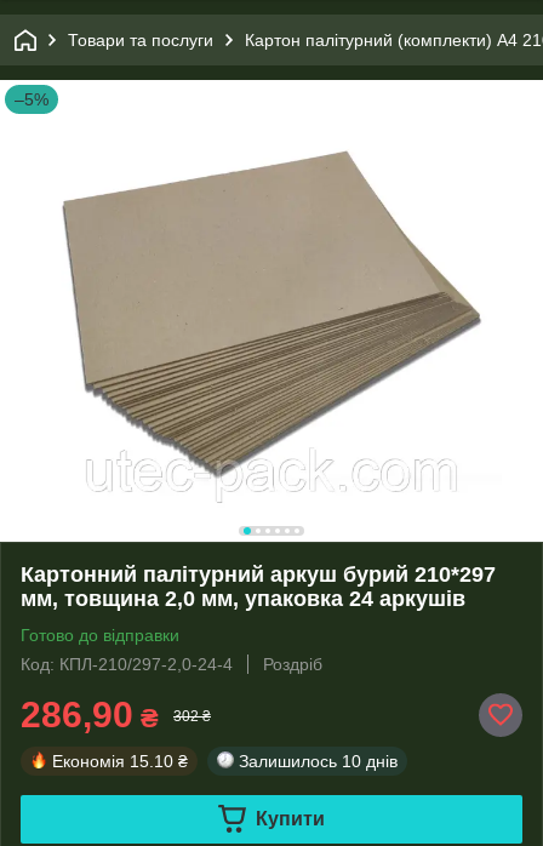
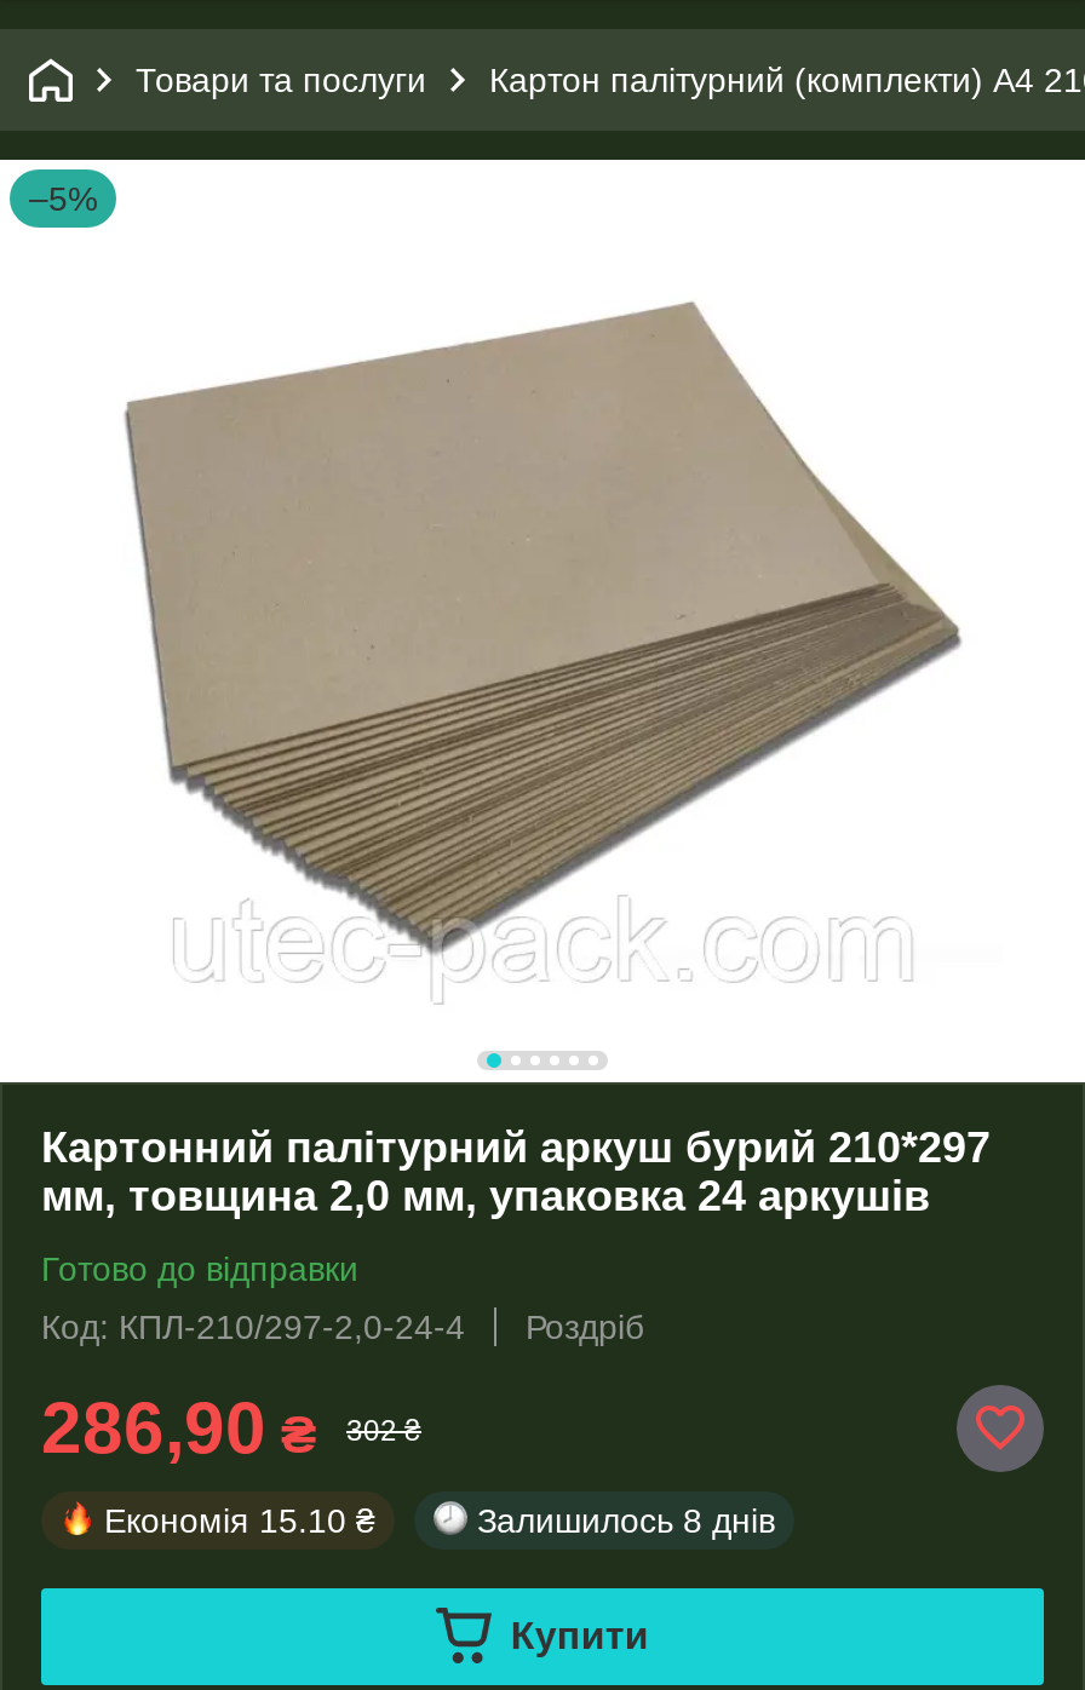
- Залишилось 10 днів
+ Залишилось 8 днів
